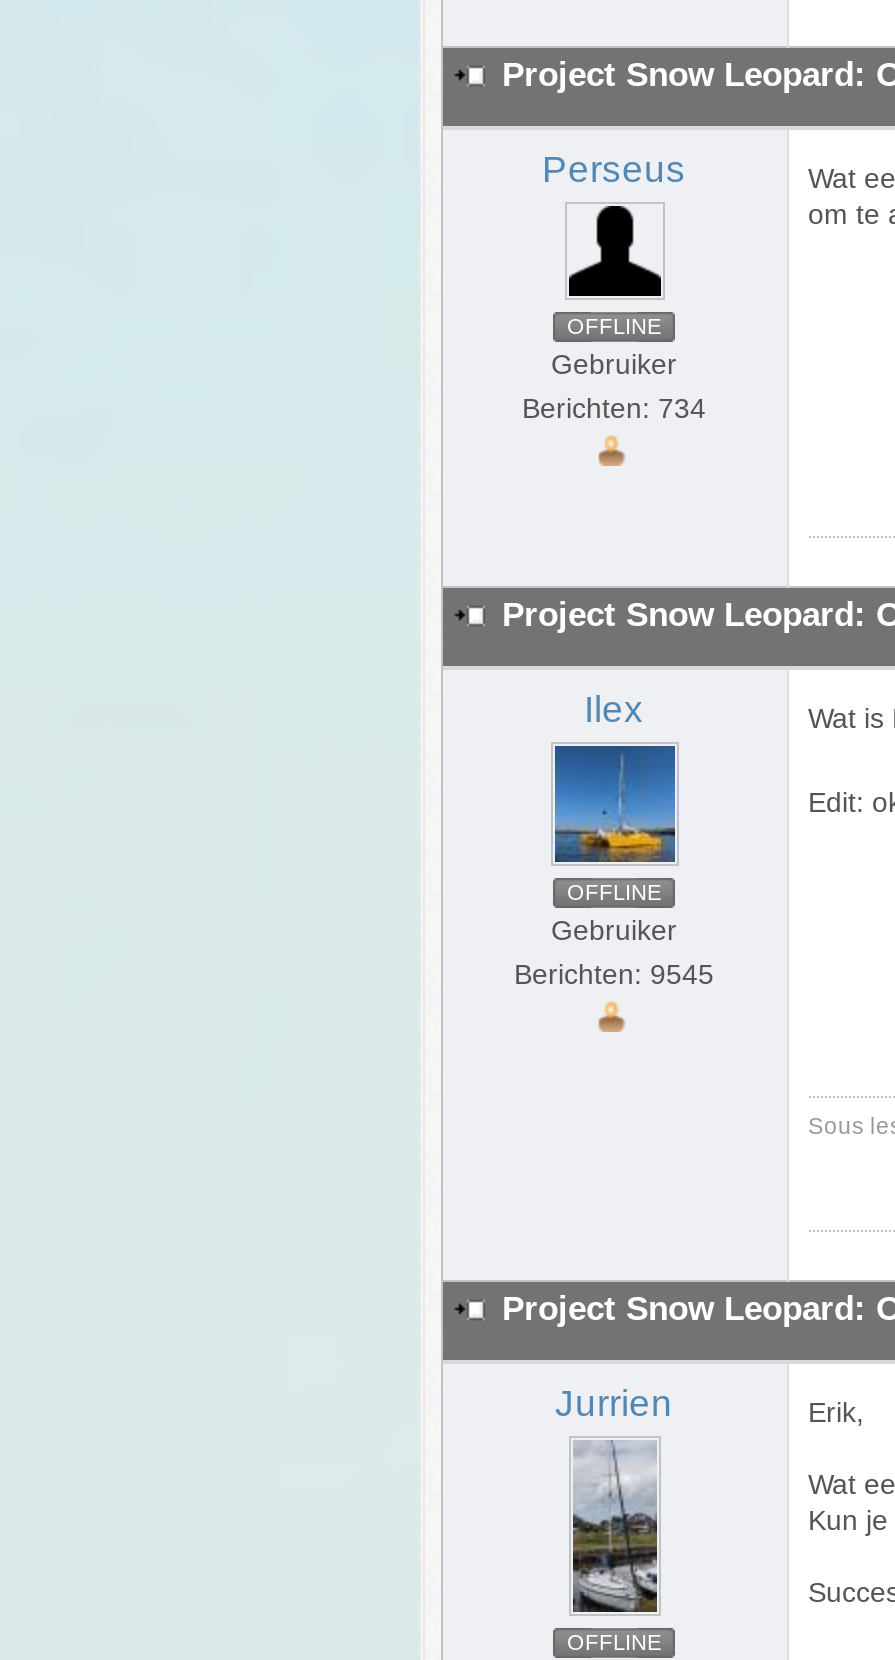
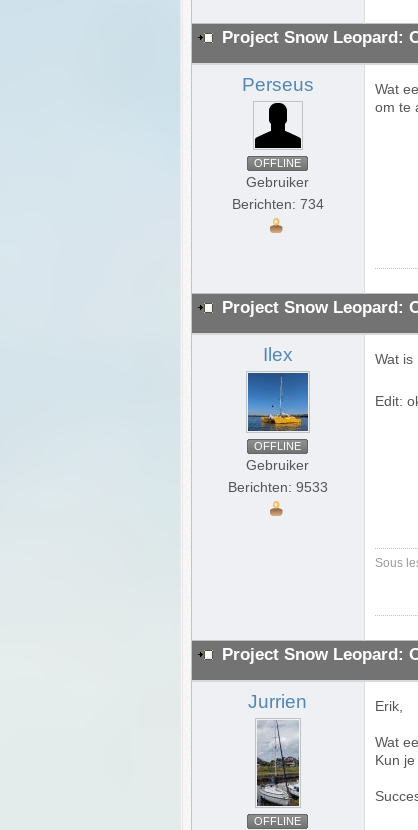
- Berichten: 9545
+ Berichten: 9533
